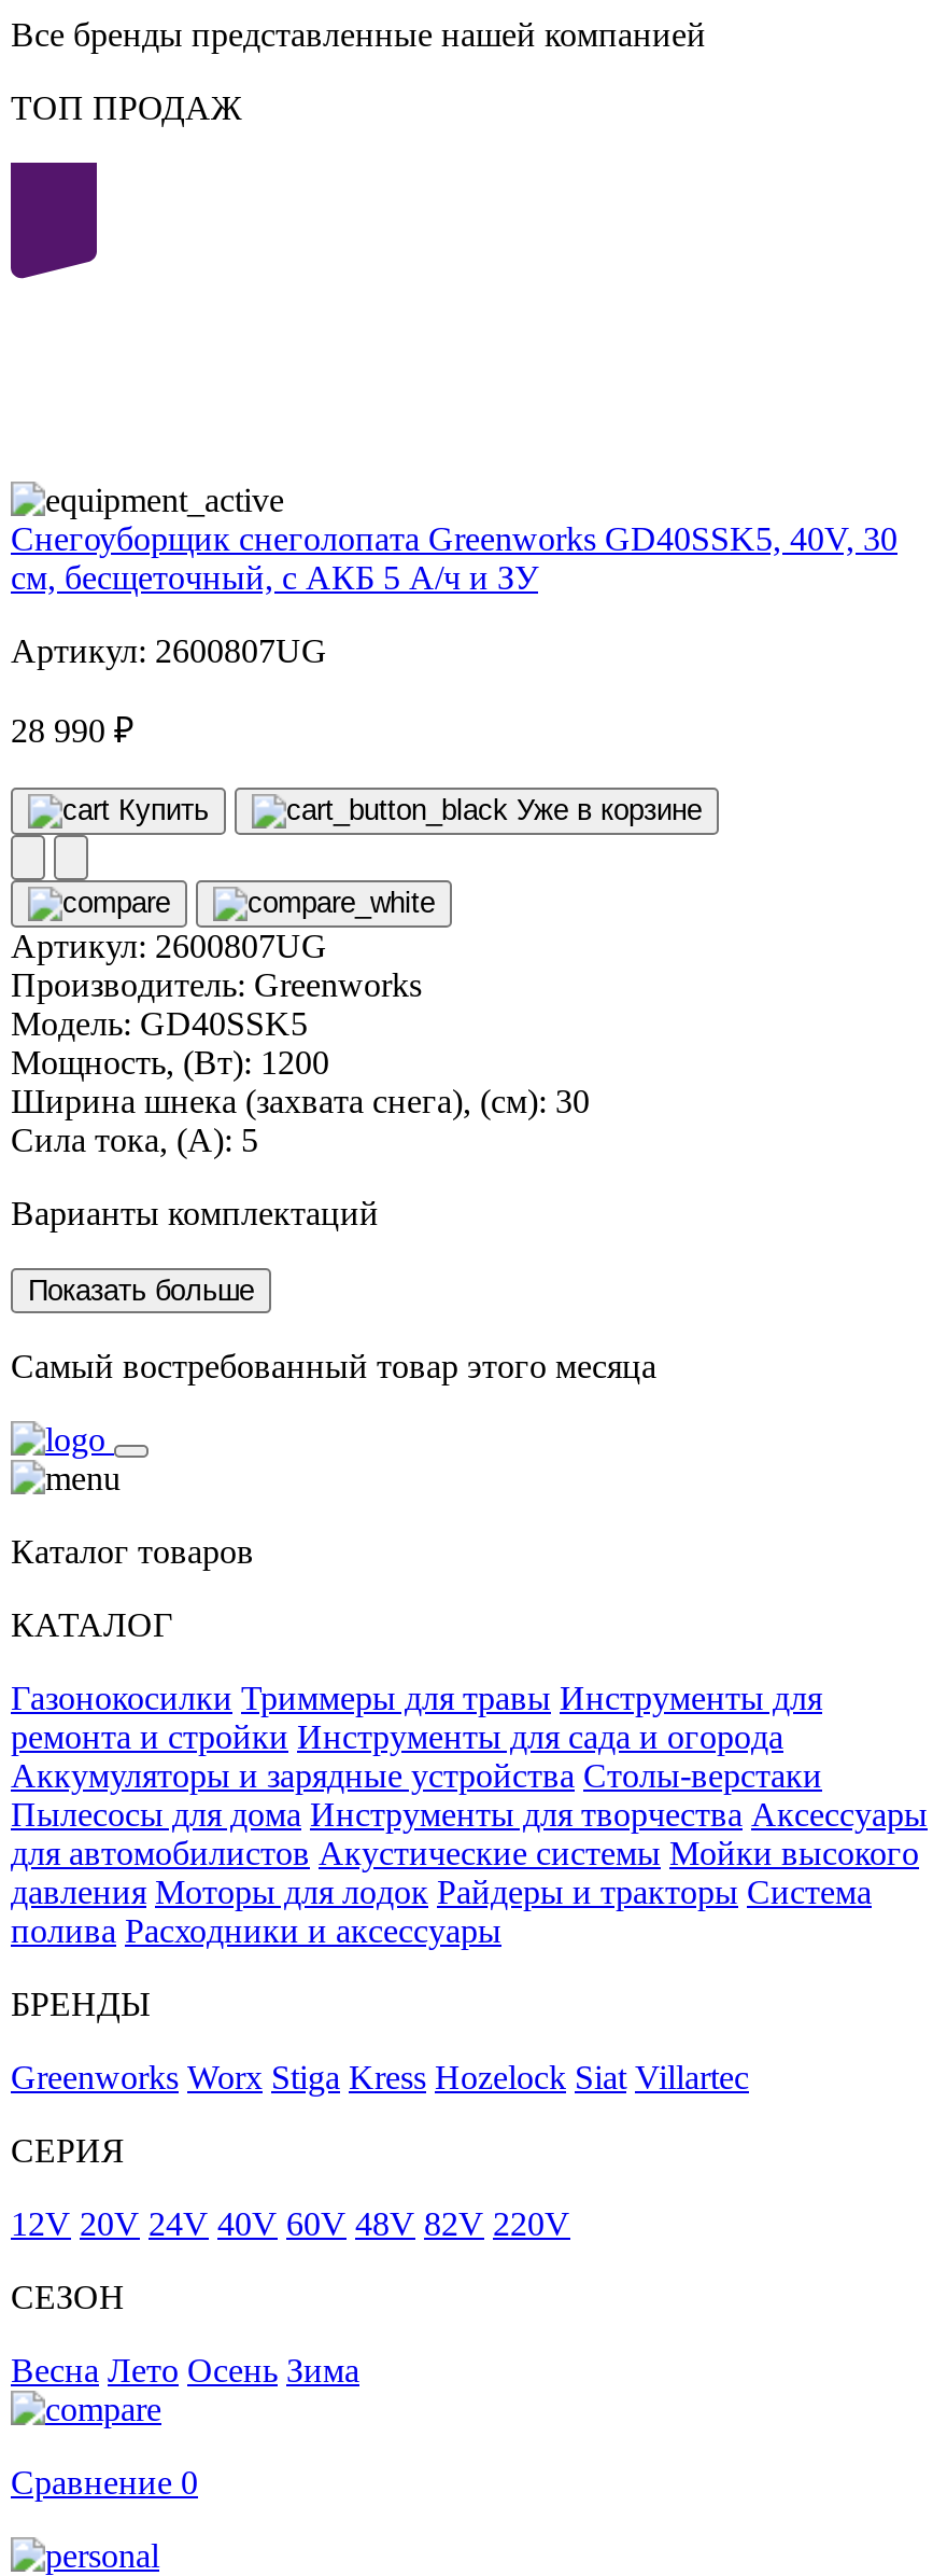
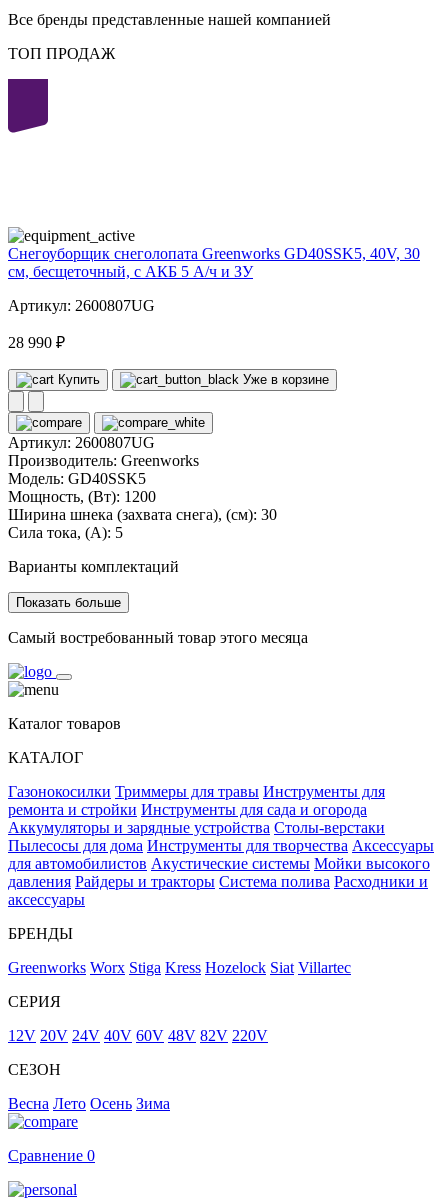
- давления Моторы для лодок Райдеры и тракторы Система
- полива Расходники и аксессуары
+ давления Райдеры и тракторы Система полива Расходники и
+ аксессуары
